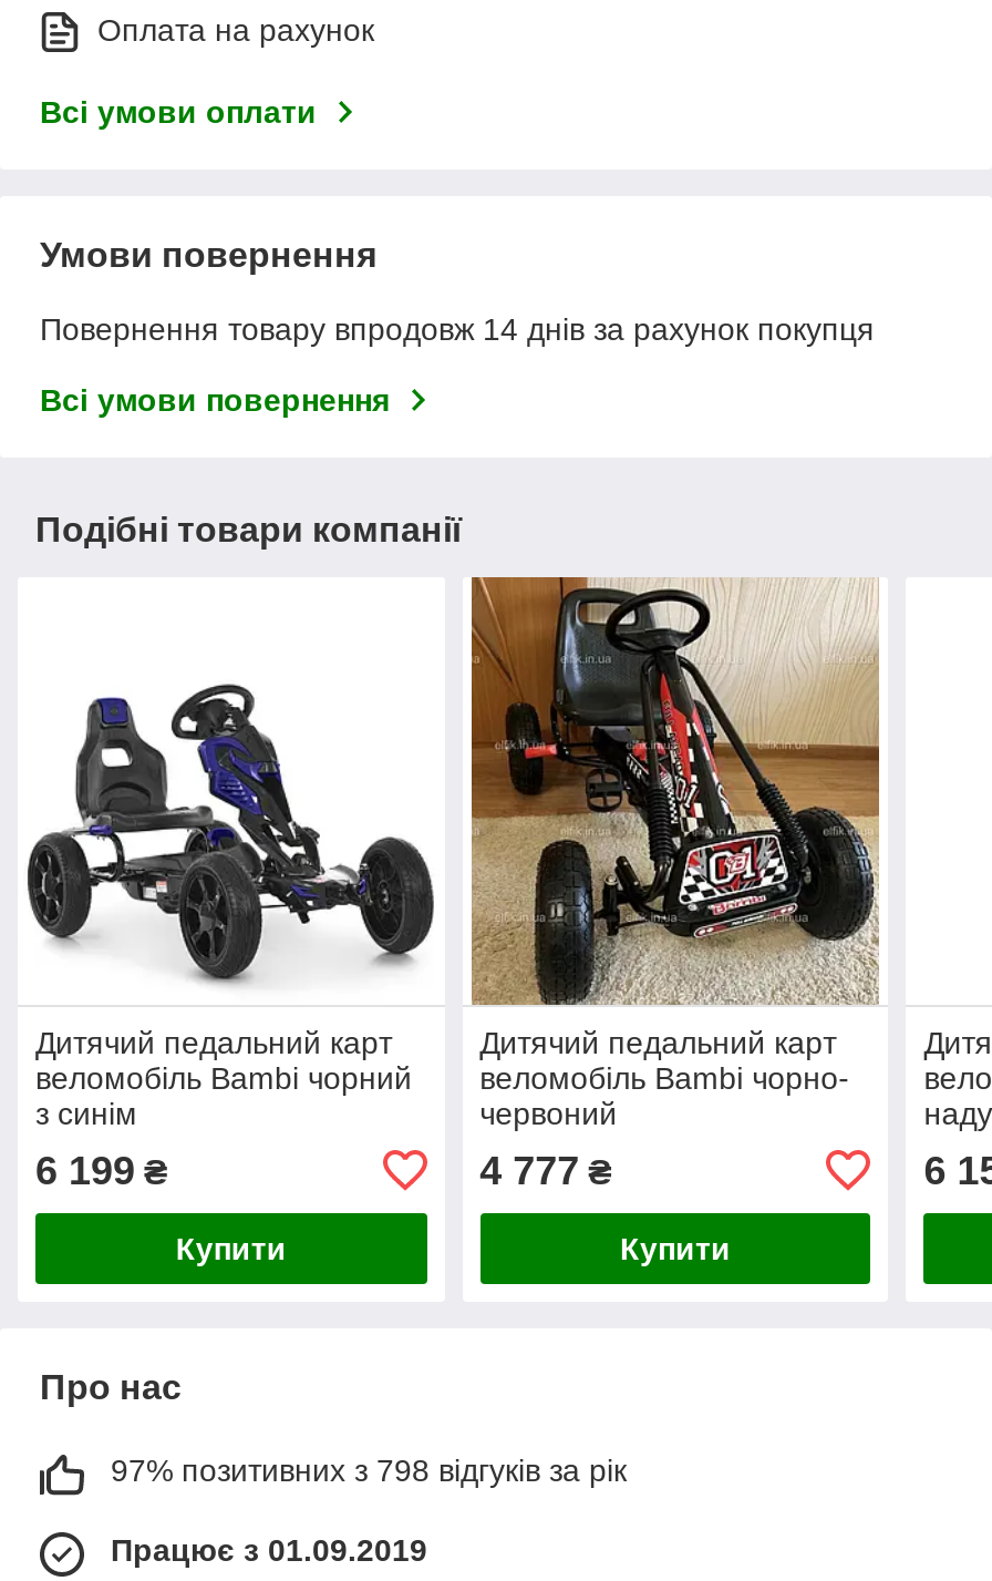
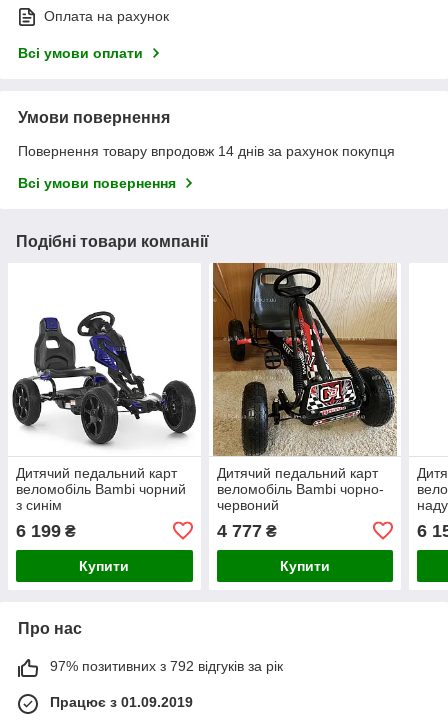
- 97% позитивних з 798 відгуків за рік
+ 97% позитивних з 792 відгуків за рік
